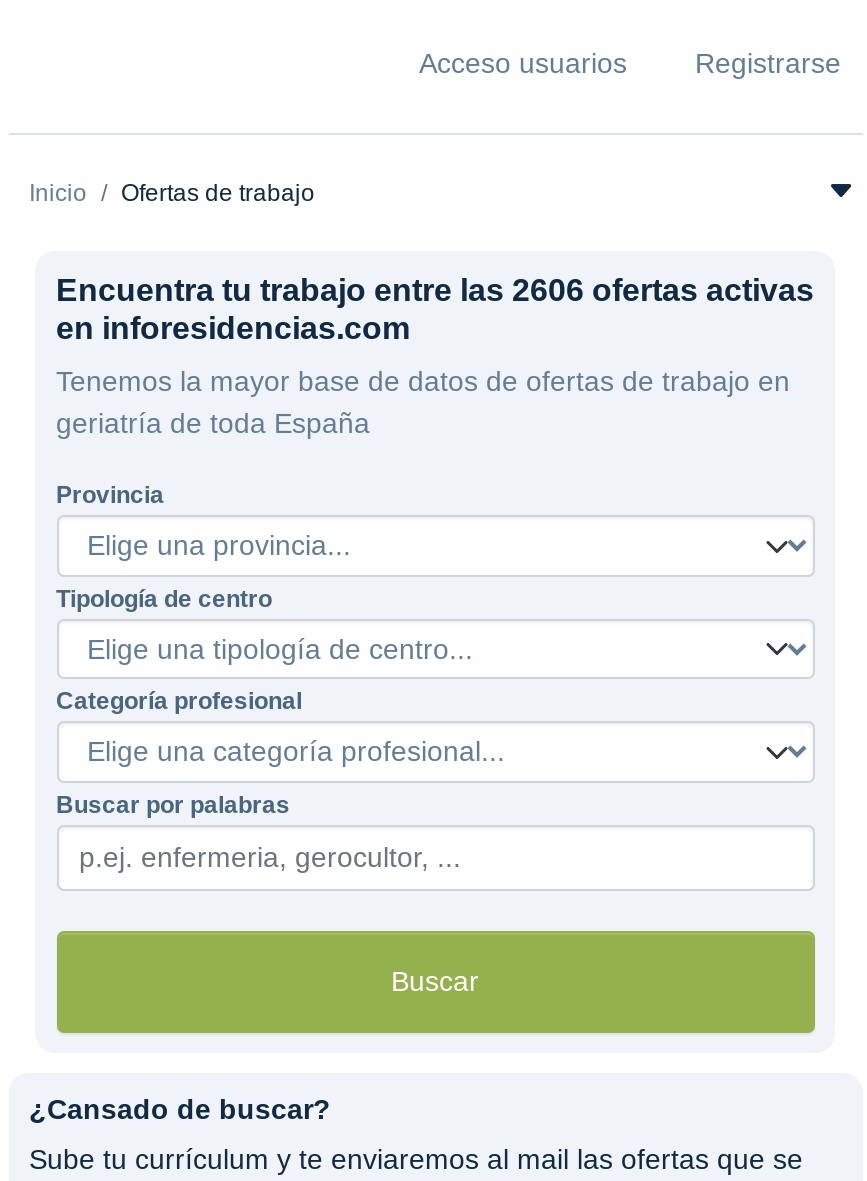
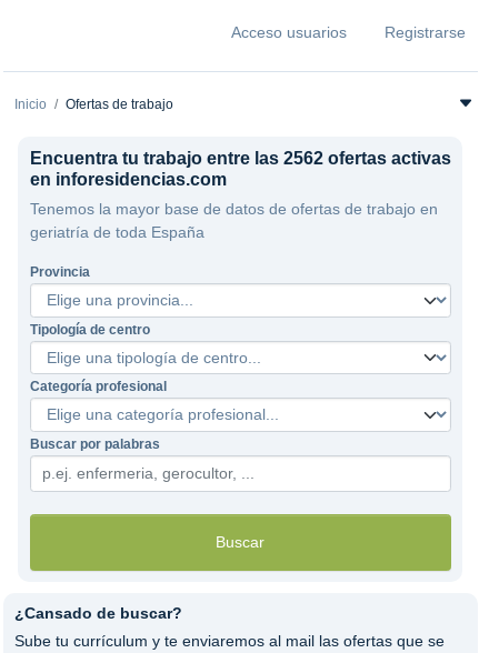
- Encuentra tu trabajo entre las 2606 ofertas activas
+ Encuentra tu trabajo entre las 2562 ofertas activas
